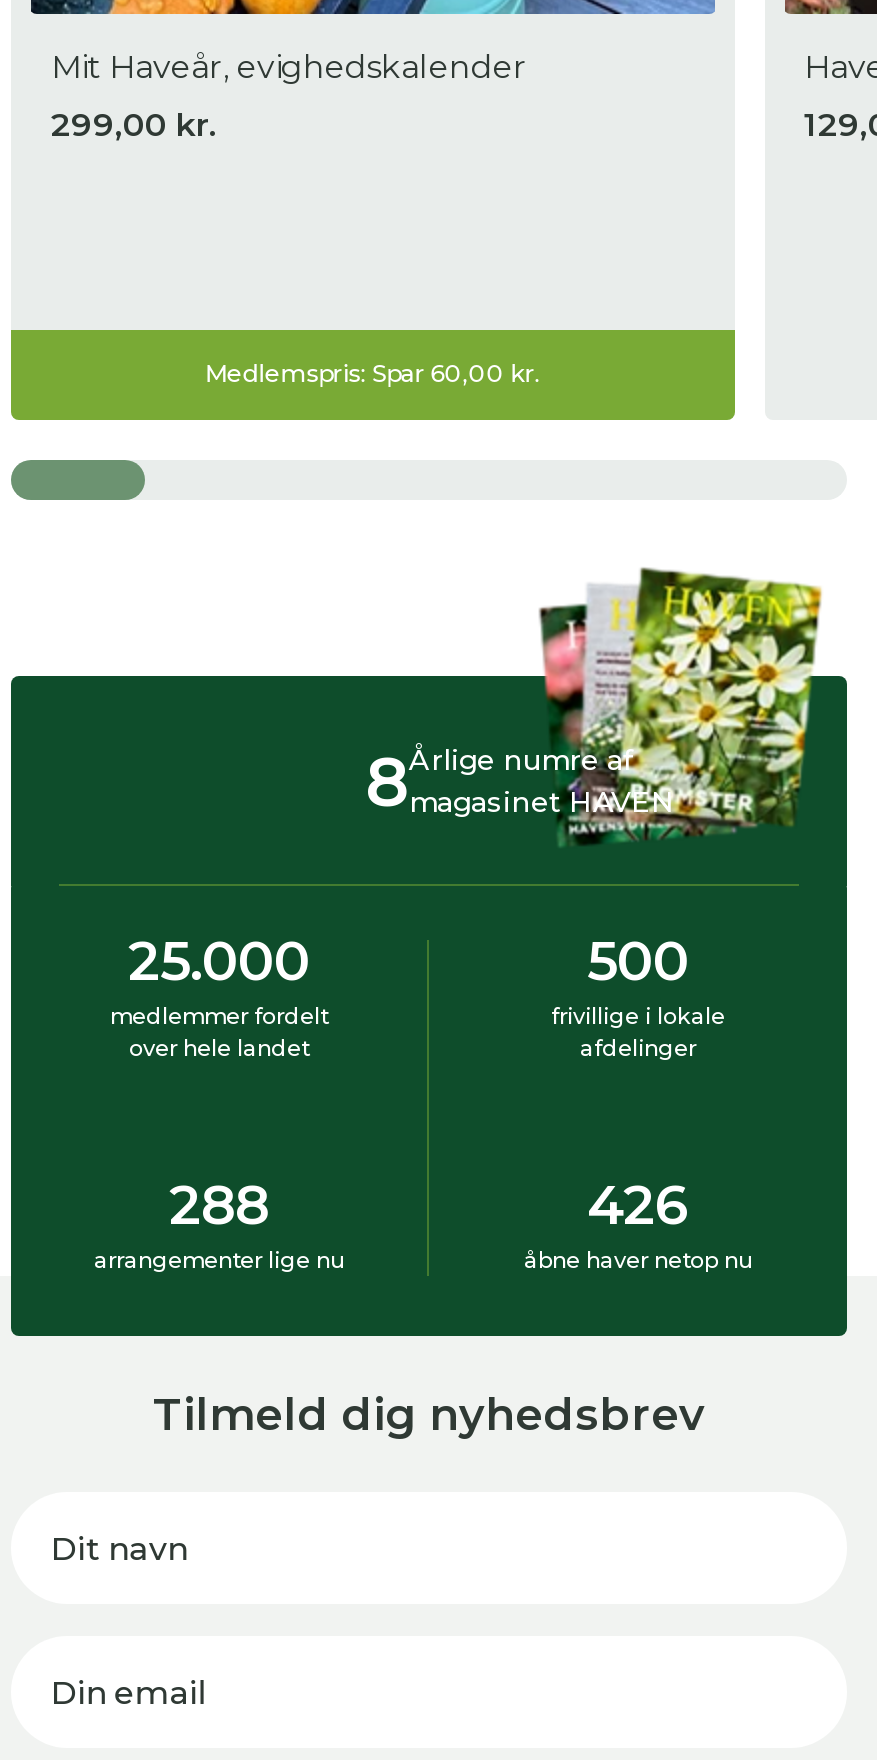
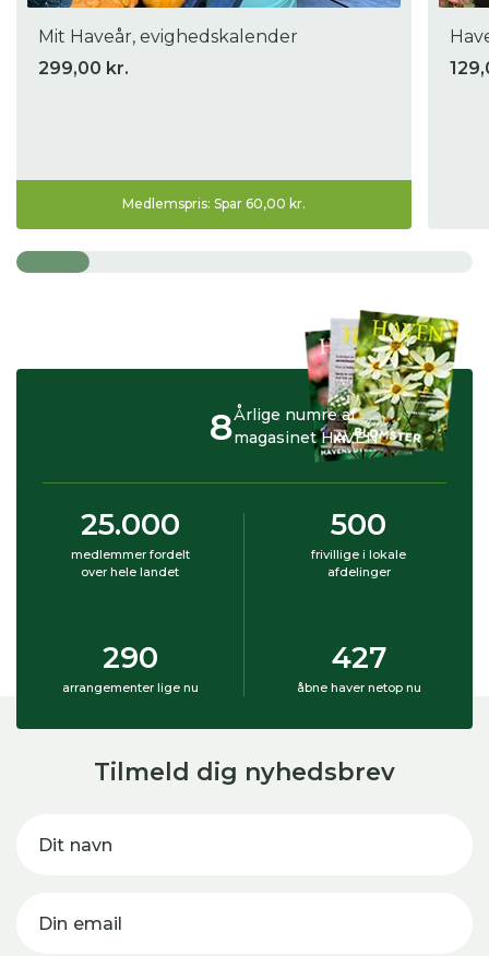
- 288
+ 290

- 426
+ 427
